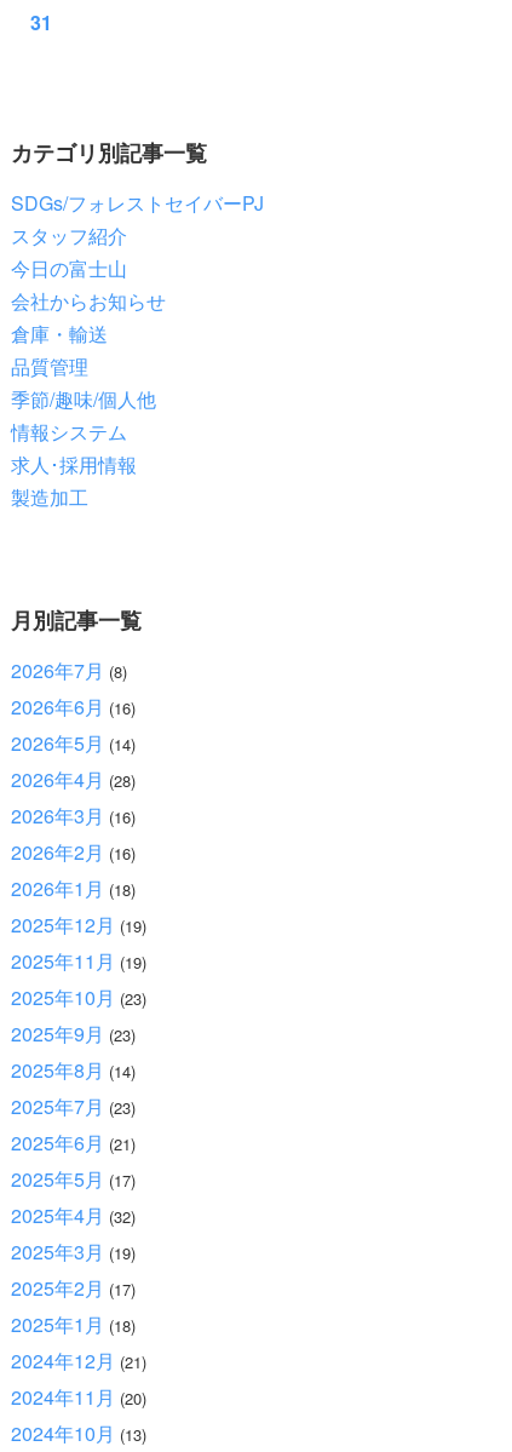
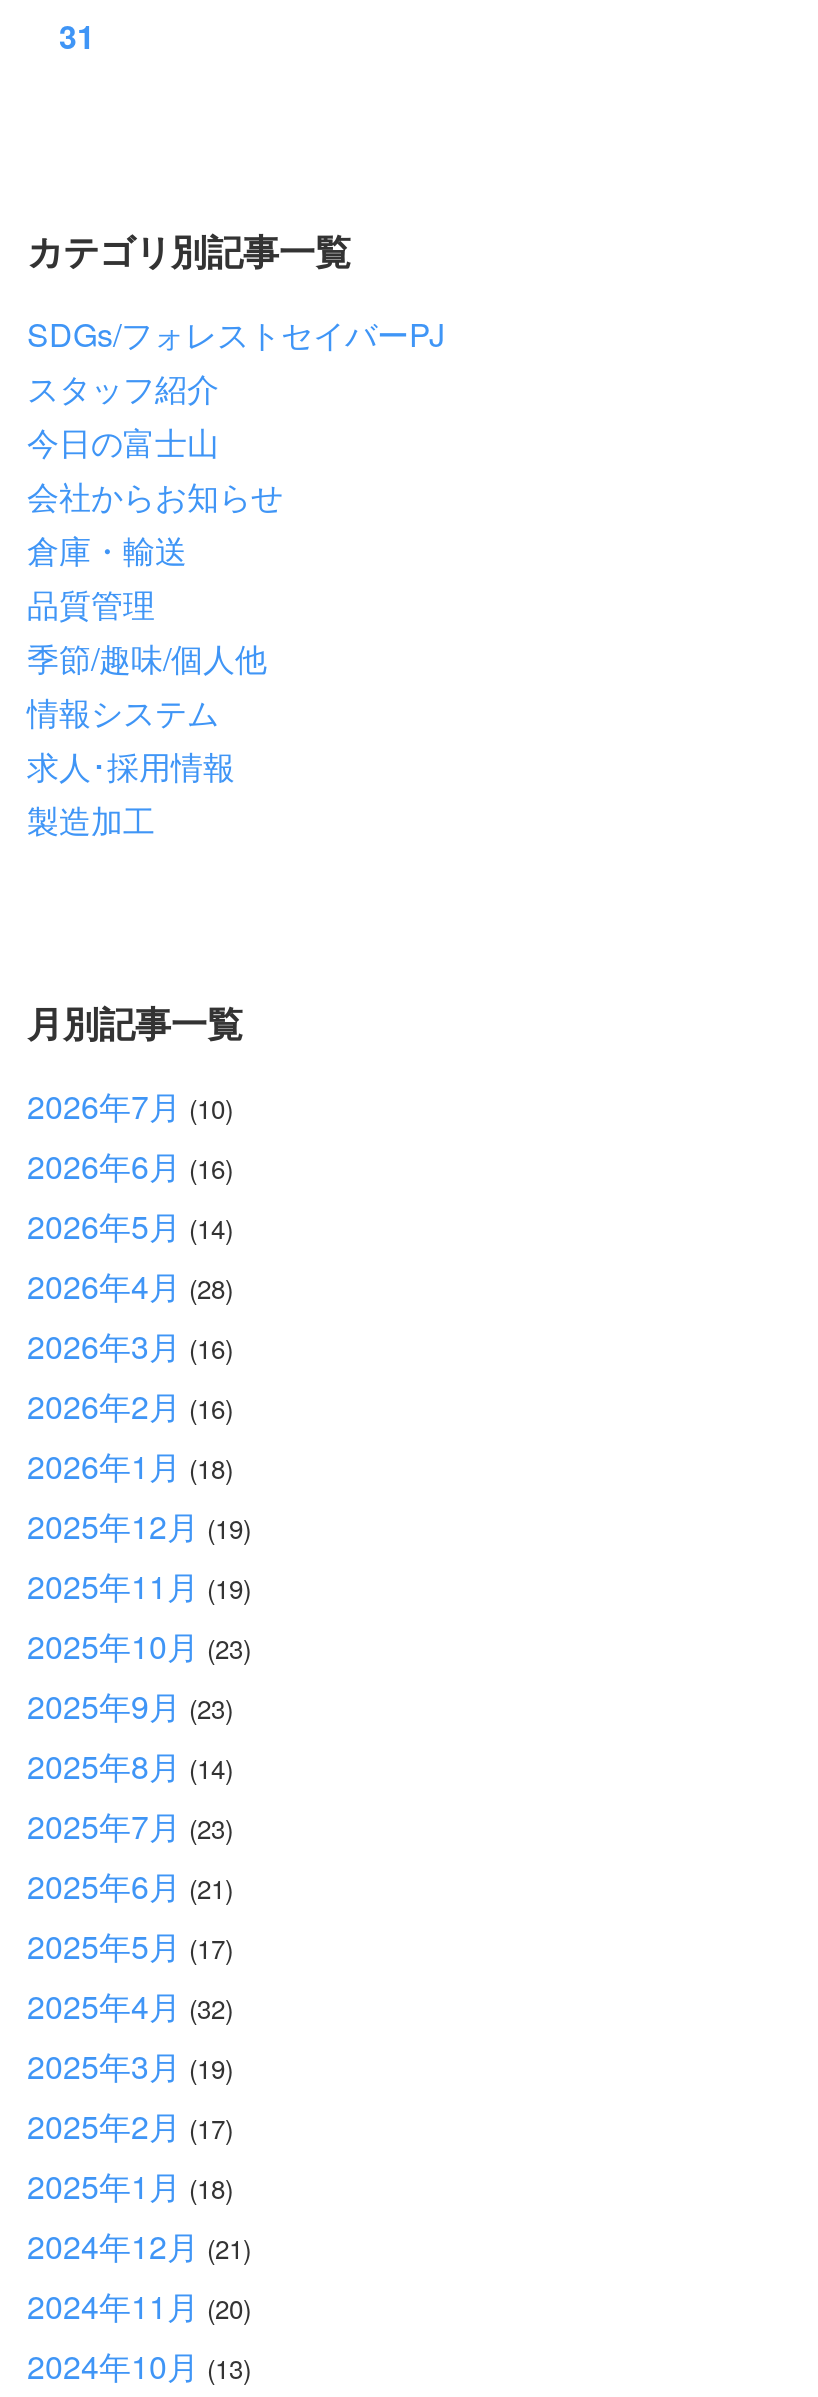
- 2026年7月(8)
+ 2026年7月(10)
